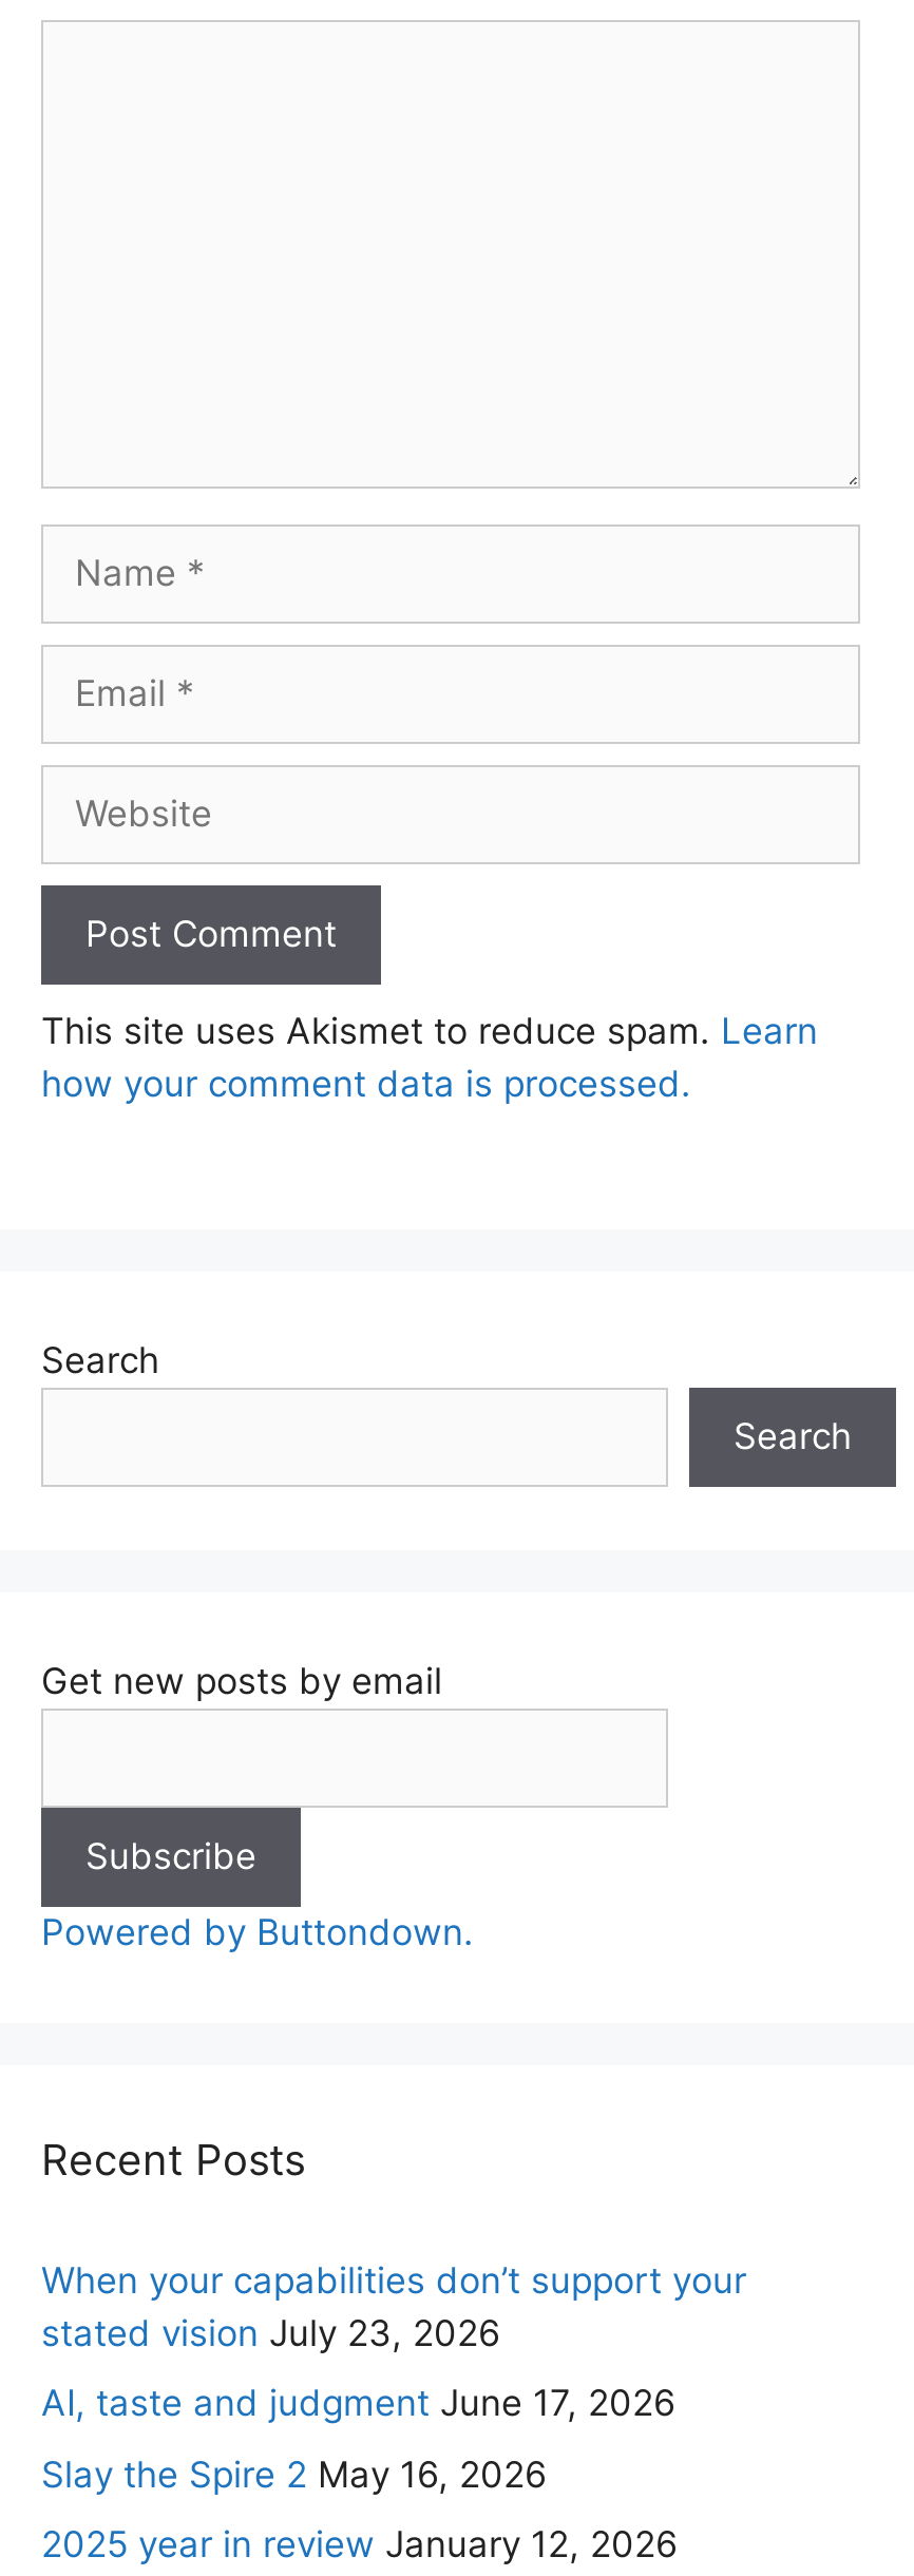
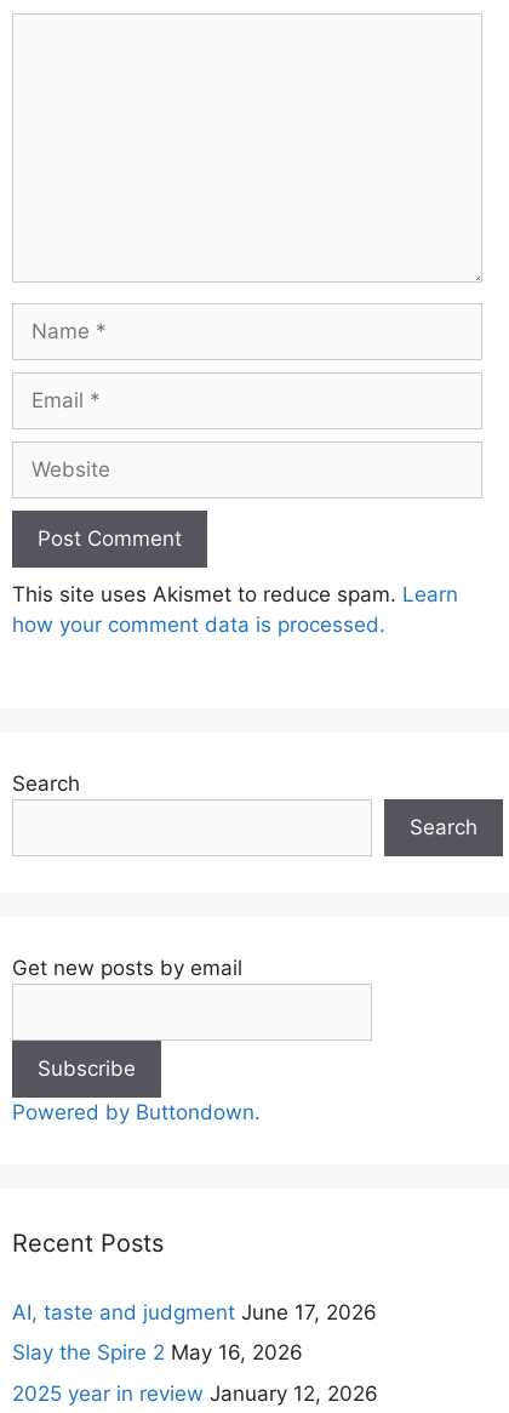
- When your capabilities don’t support your
- stated vision July 23, 2026
